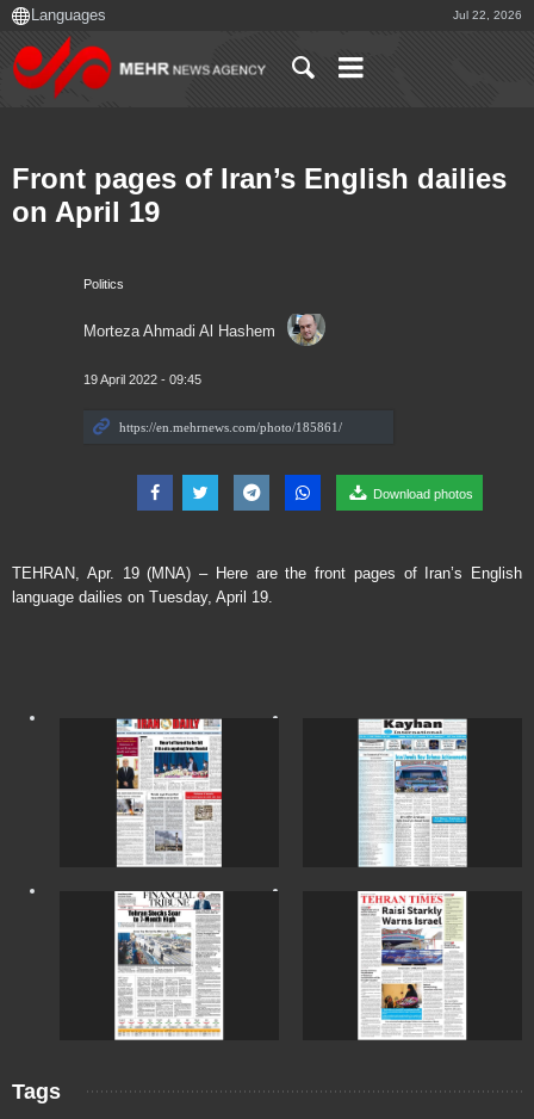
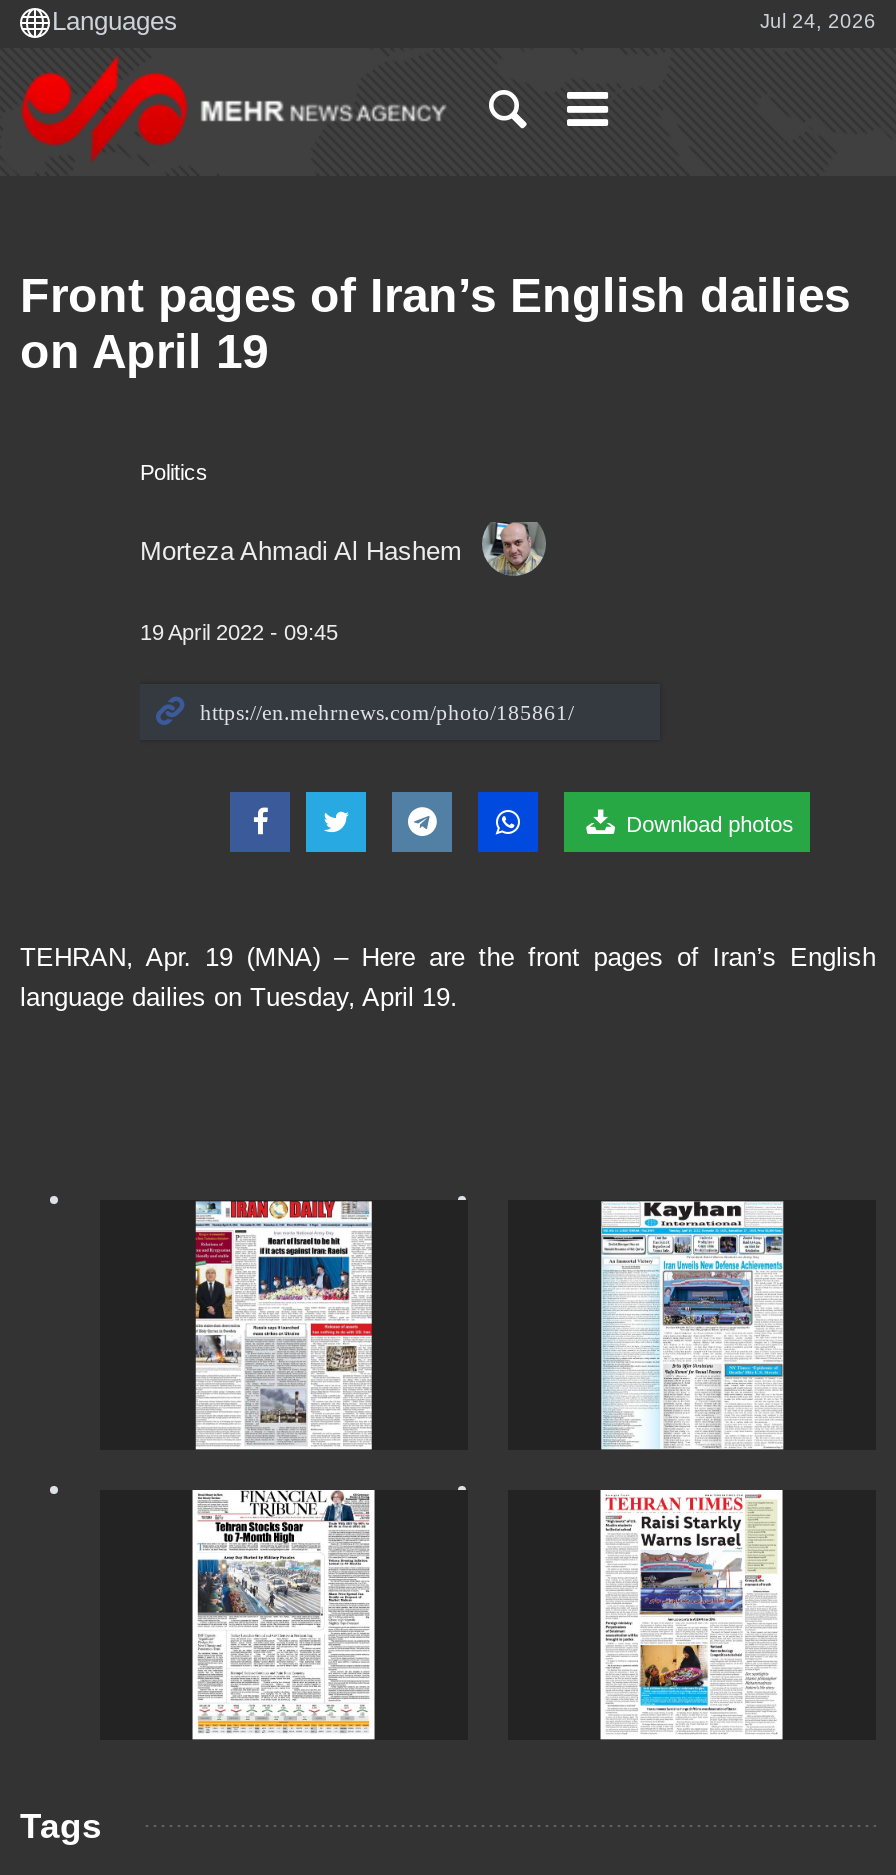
- Jul 22, 2026
+ Jul 24, 2026
